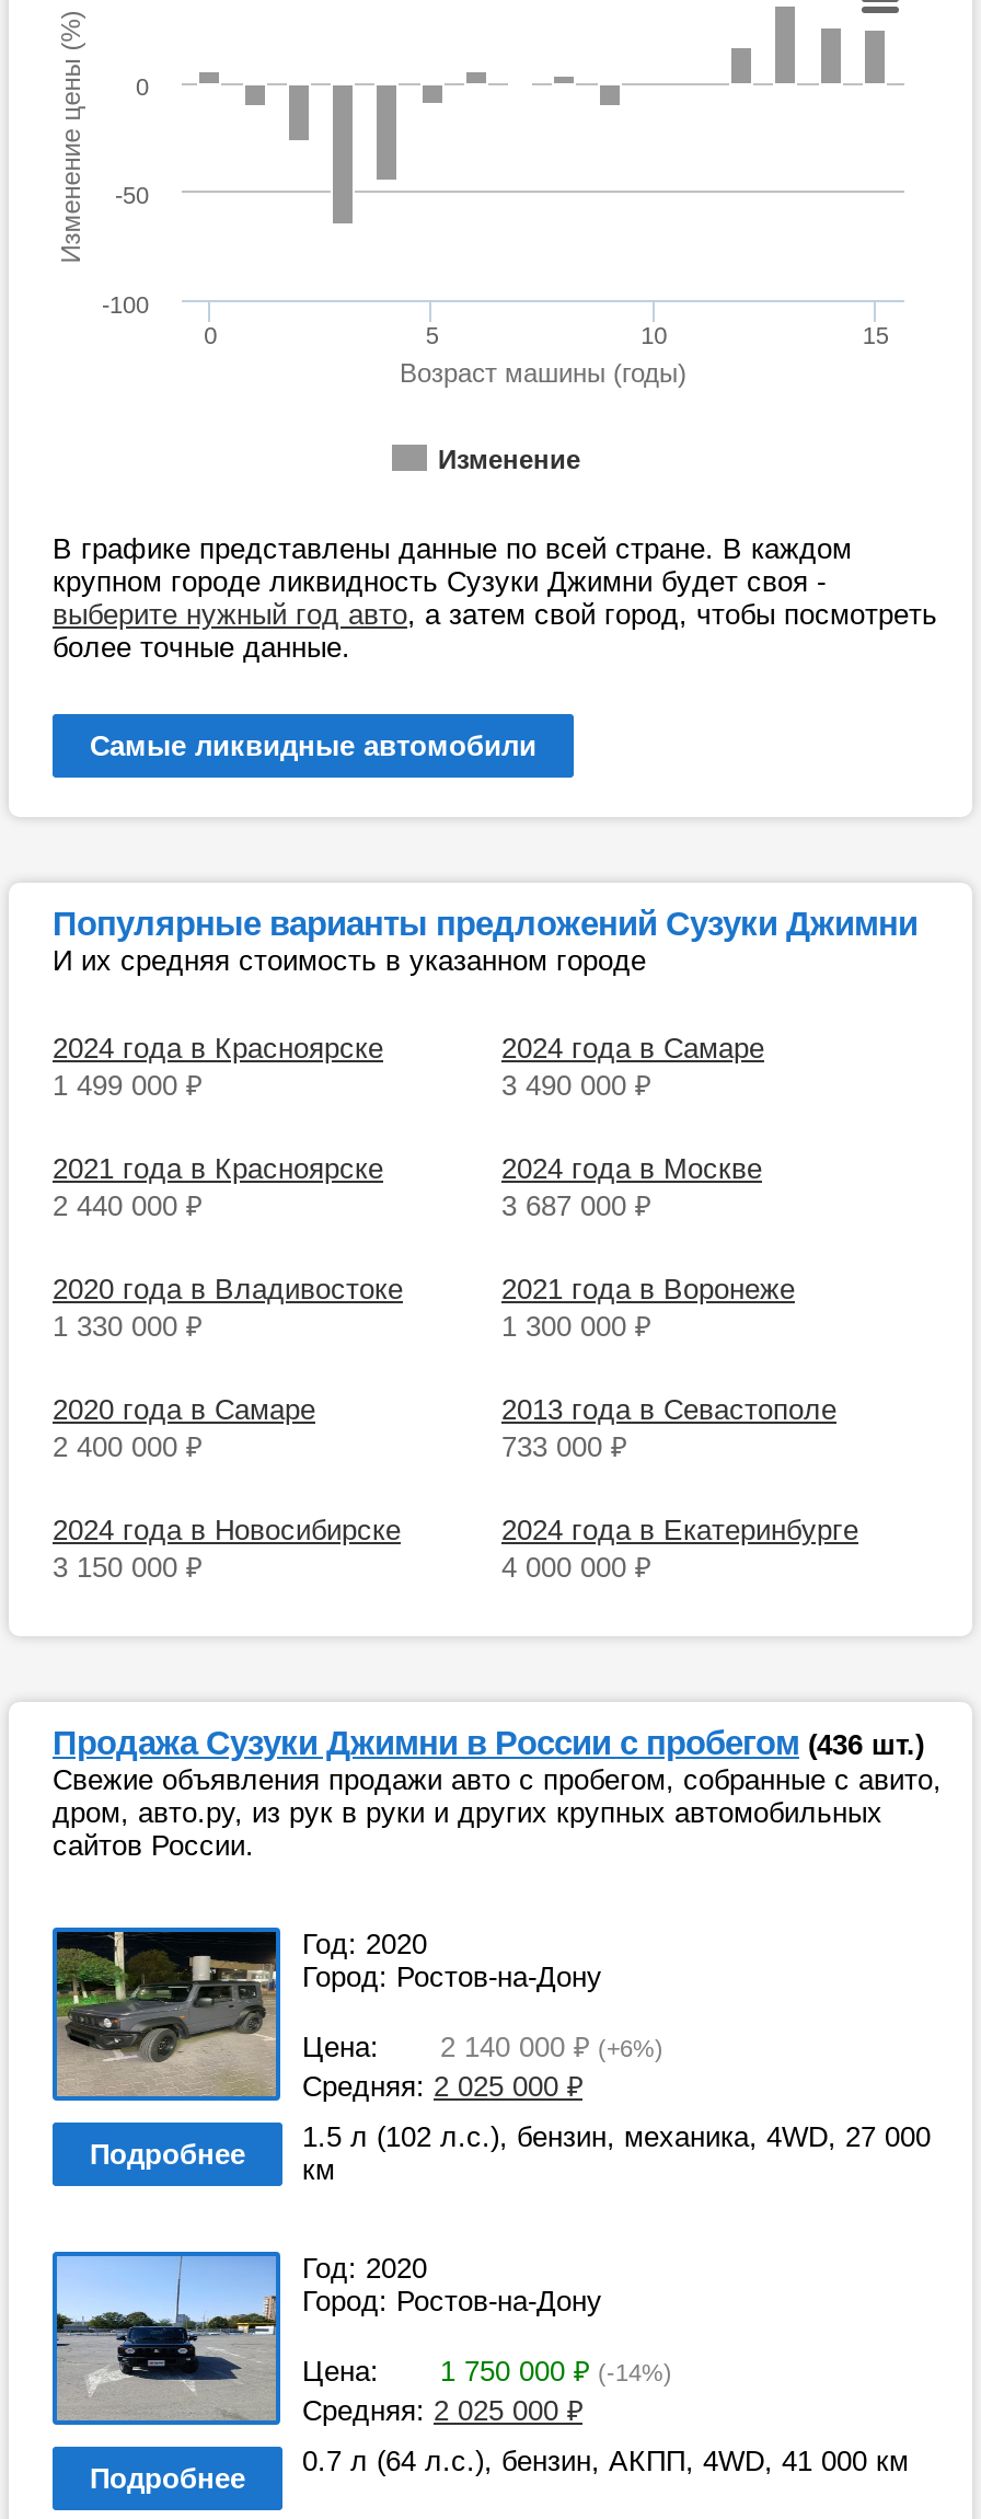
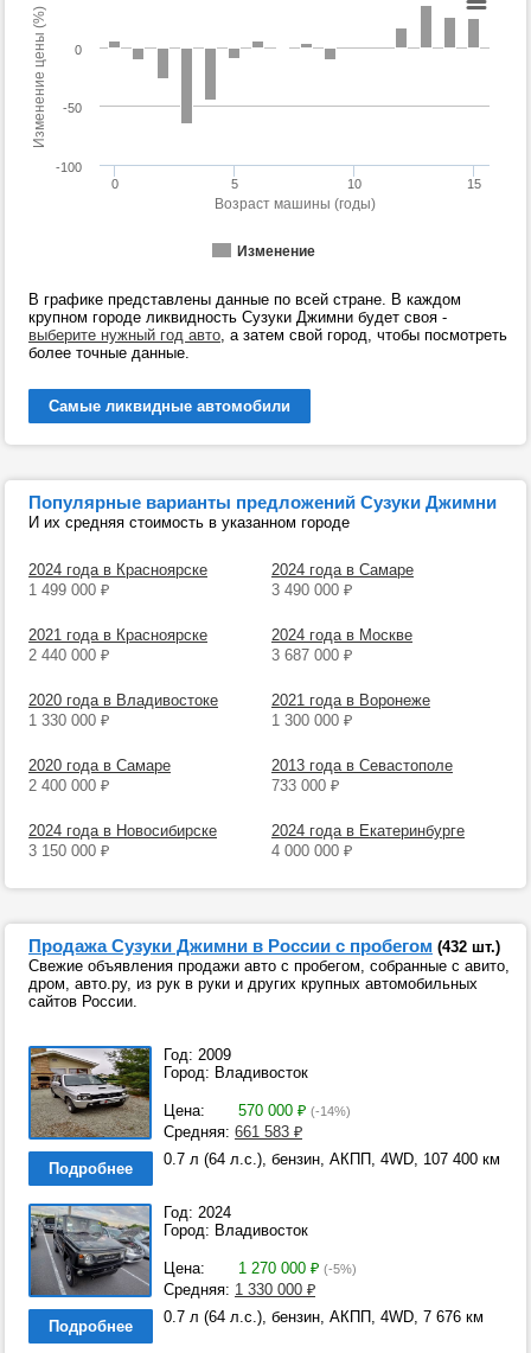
- Продажа Сузуки Джимни в России с пробегом (436 шт.)
+ Продажа Сузуки Джимни в России с пробегом (432 шт.)

- [image]
- Год: 2020
+ [image]
+ Год: 2009

- Город: Ростов-на-Дону
+ Город: Владивосток

- Цена: 2 140 000 ₽ (+6%)
+ Цена: 570 000 ₽ (-14%)

- Средняя: 2 025 000 ₽
+ Средняя: 661 583 ₽

- 1.5 л (102 л.с.), бензин, механика, 4WD, 27 000
- км
+ 0.7 л (64 л.с.), бензин, АКПП, 4WD, 107 400 км

- [image]
- Год: 2020
- Город: Ростов-на-Дону
+ [image]
+ Год: 2024
+ Город: Владивосток

- Цена: 1 750 000 ₽ (-14%)
- Средняя: 2 025 000 ₽
+ Цена: 1 270 000 ₽ (-5%)
+ Средняя: 1 330 000 ₽

- 0.7 л (64 л.с.), бензин, АКПП, 4WD, 41 000 км
+ 0.7 л (64 л.с.), бензин, АКПП, 4WD, 7 676 км
